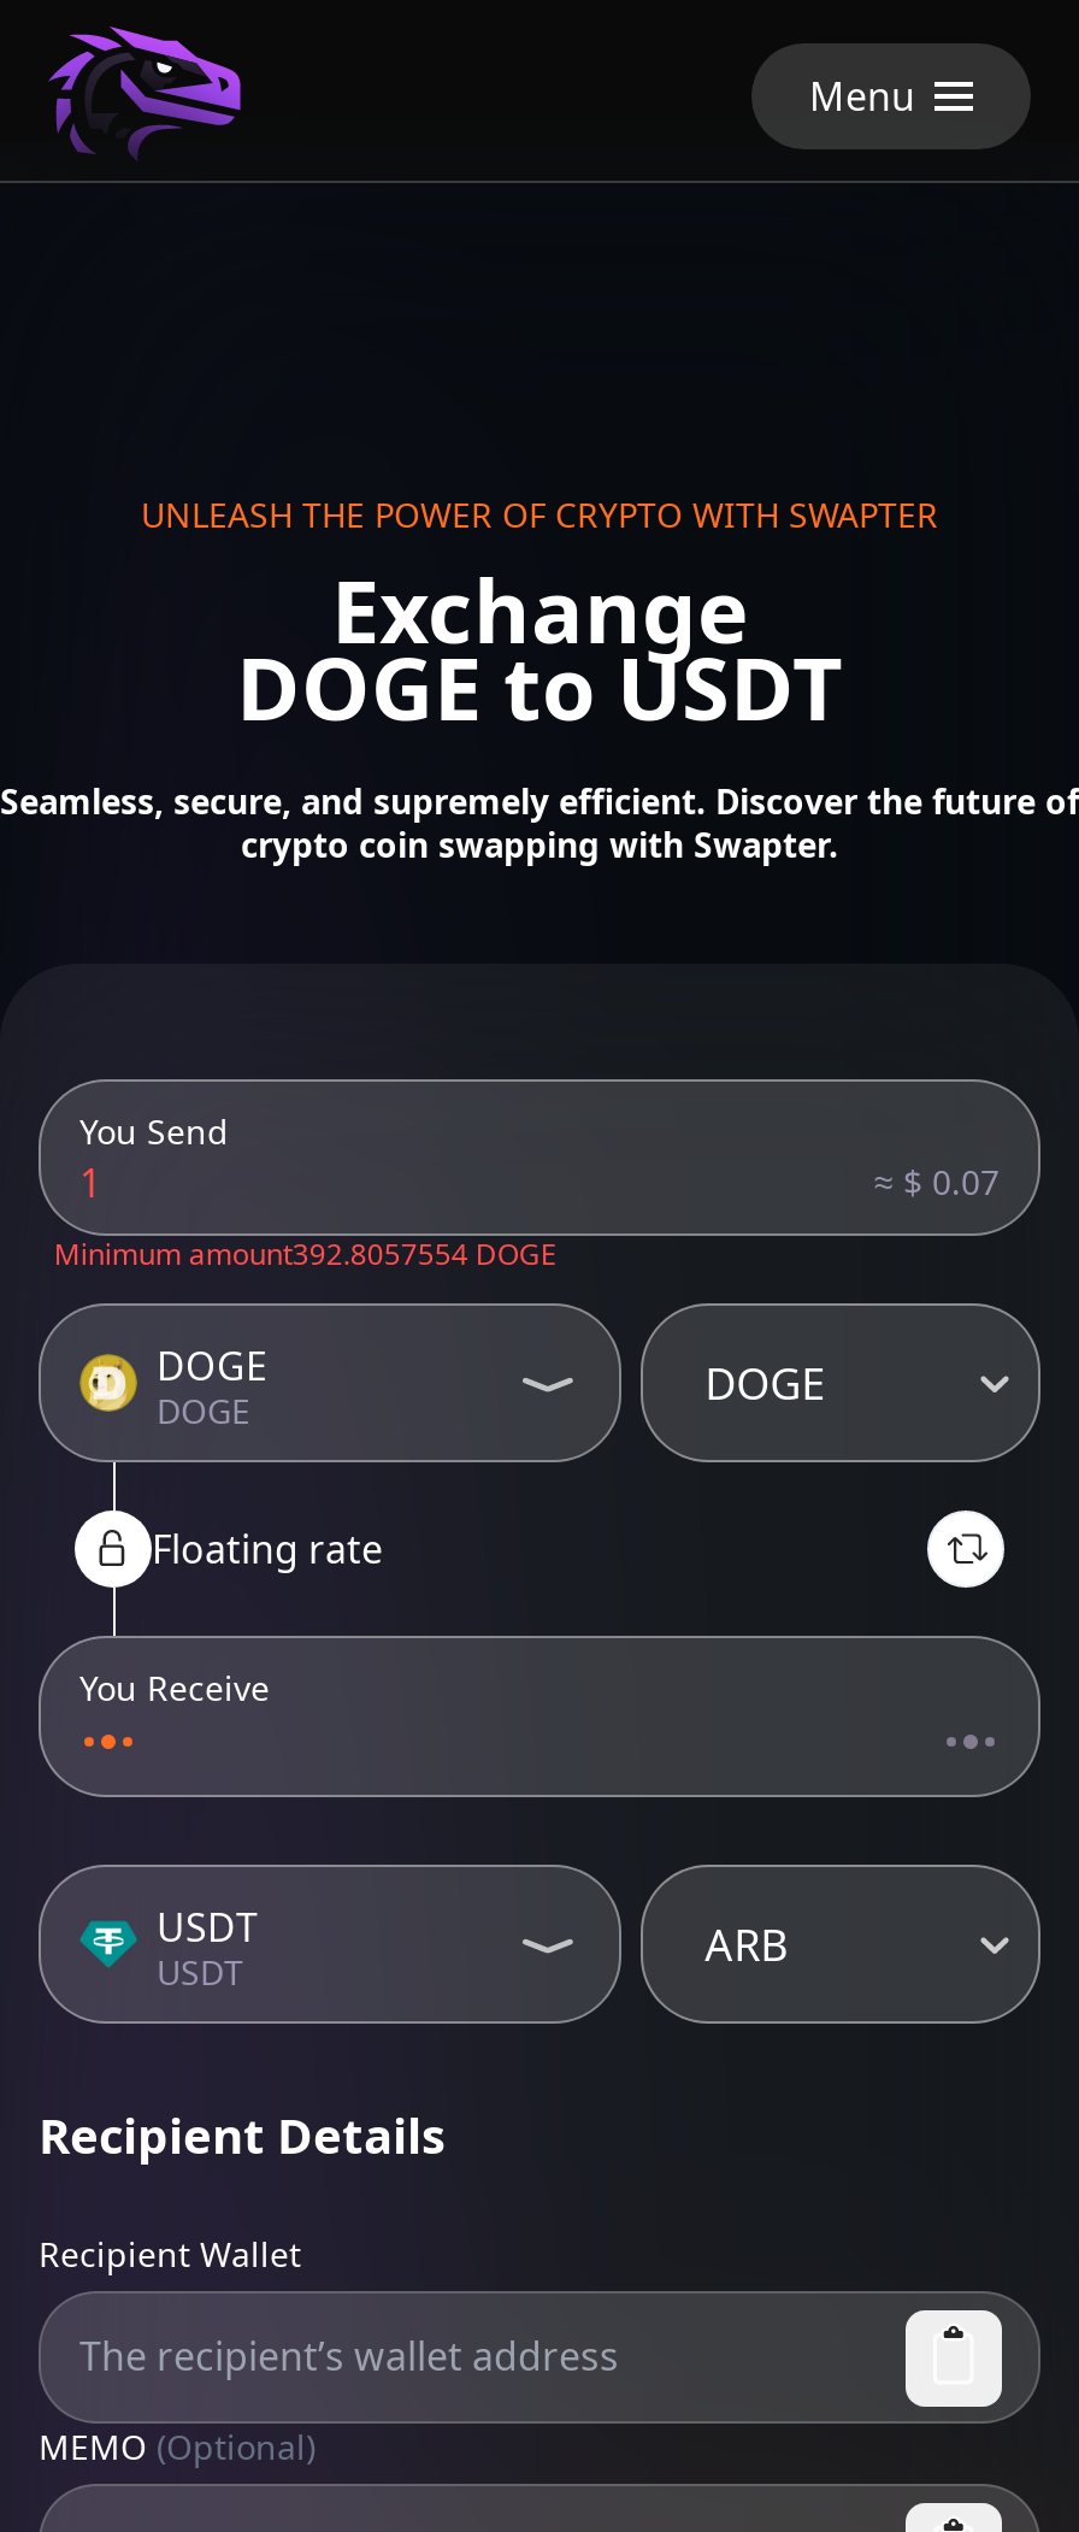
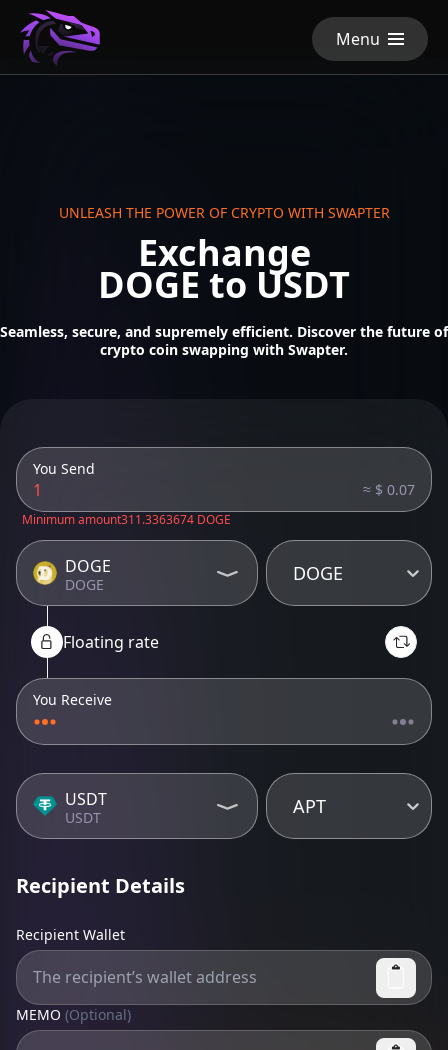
- Minimum amount392.8057554 DOGE
+ Minimum amount311.3363674 DOGE

- ARB
+ APT
